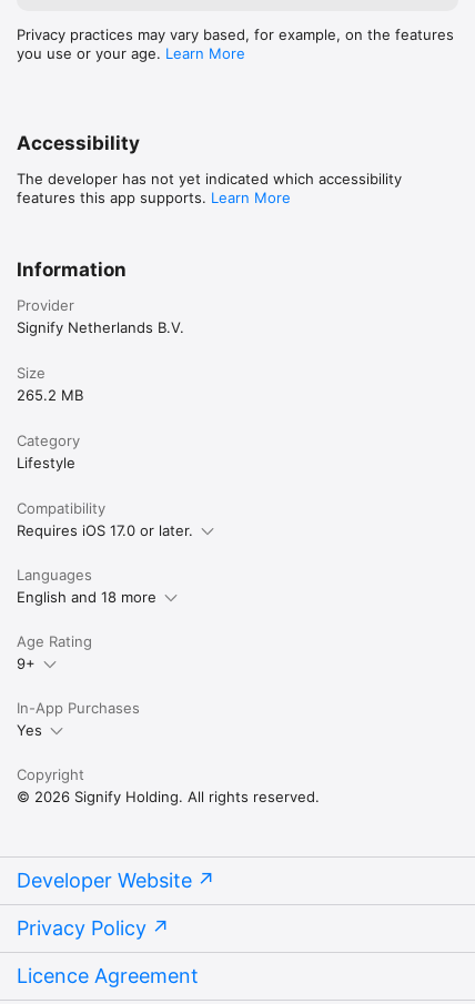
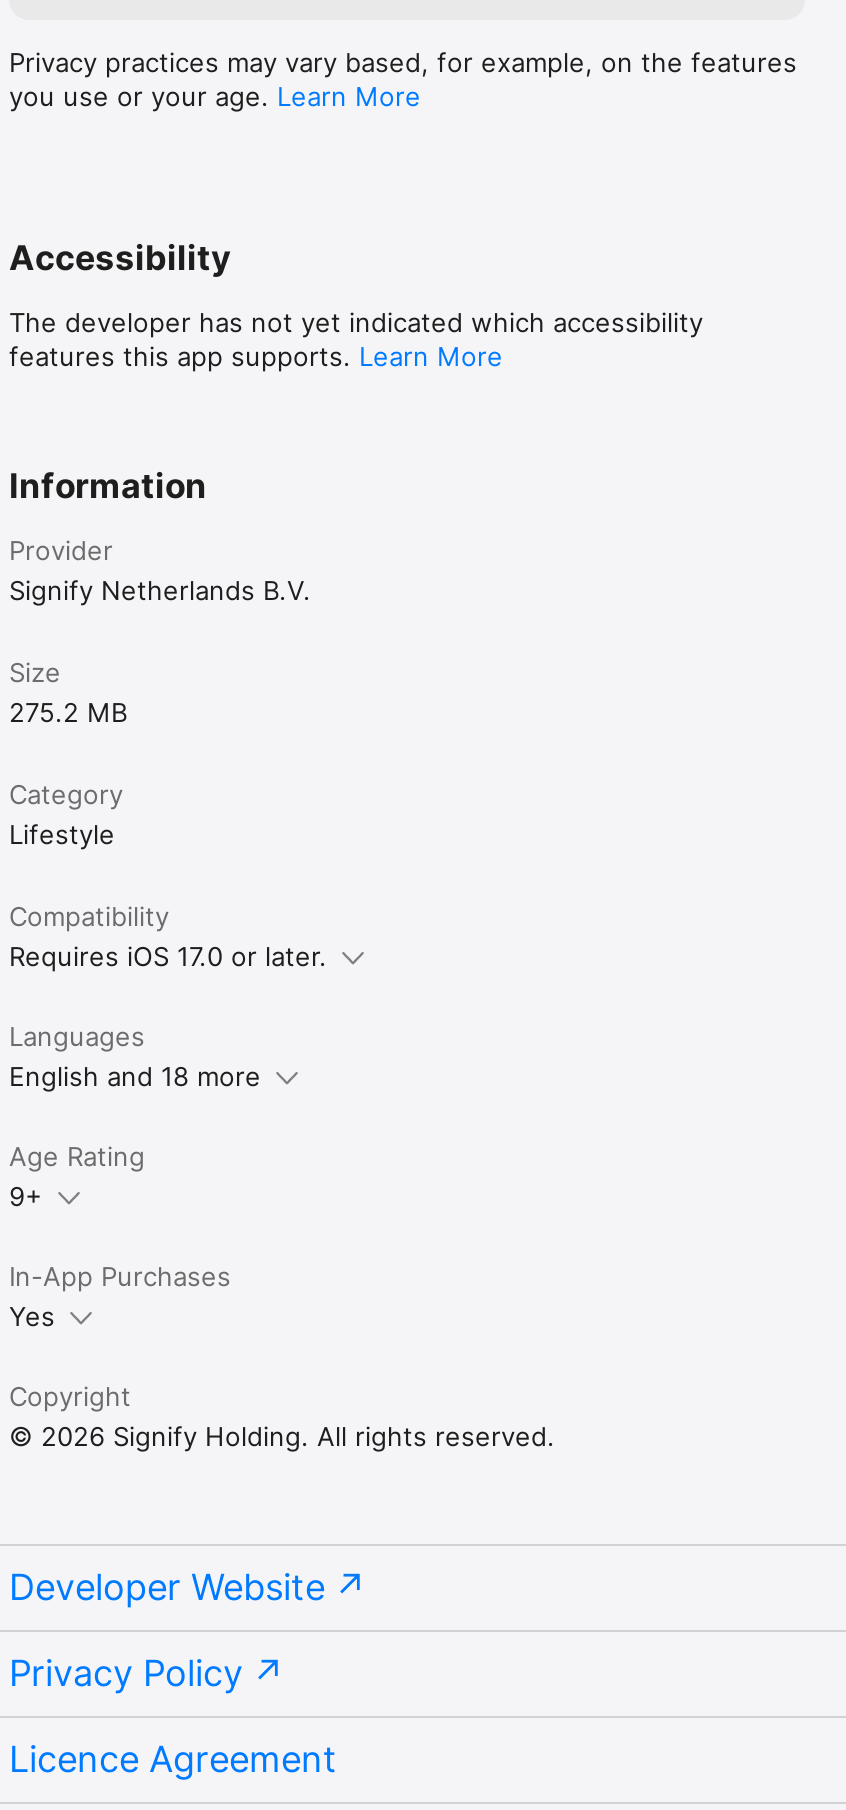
- 265.2 MB
+ 275.2 MB
